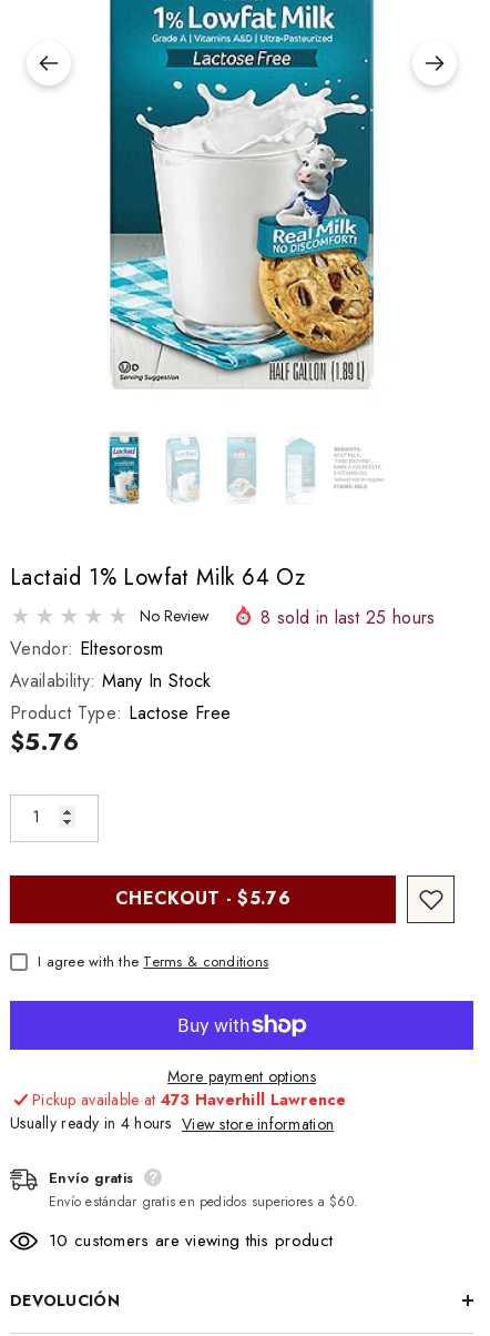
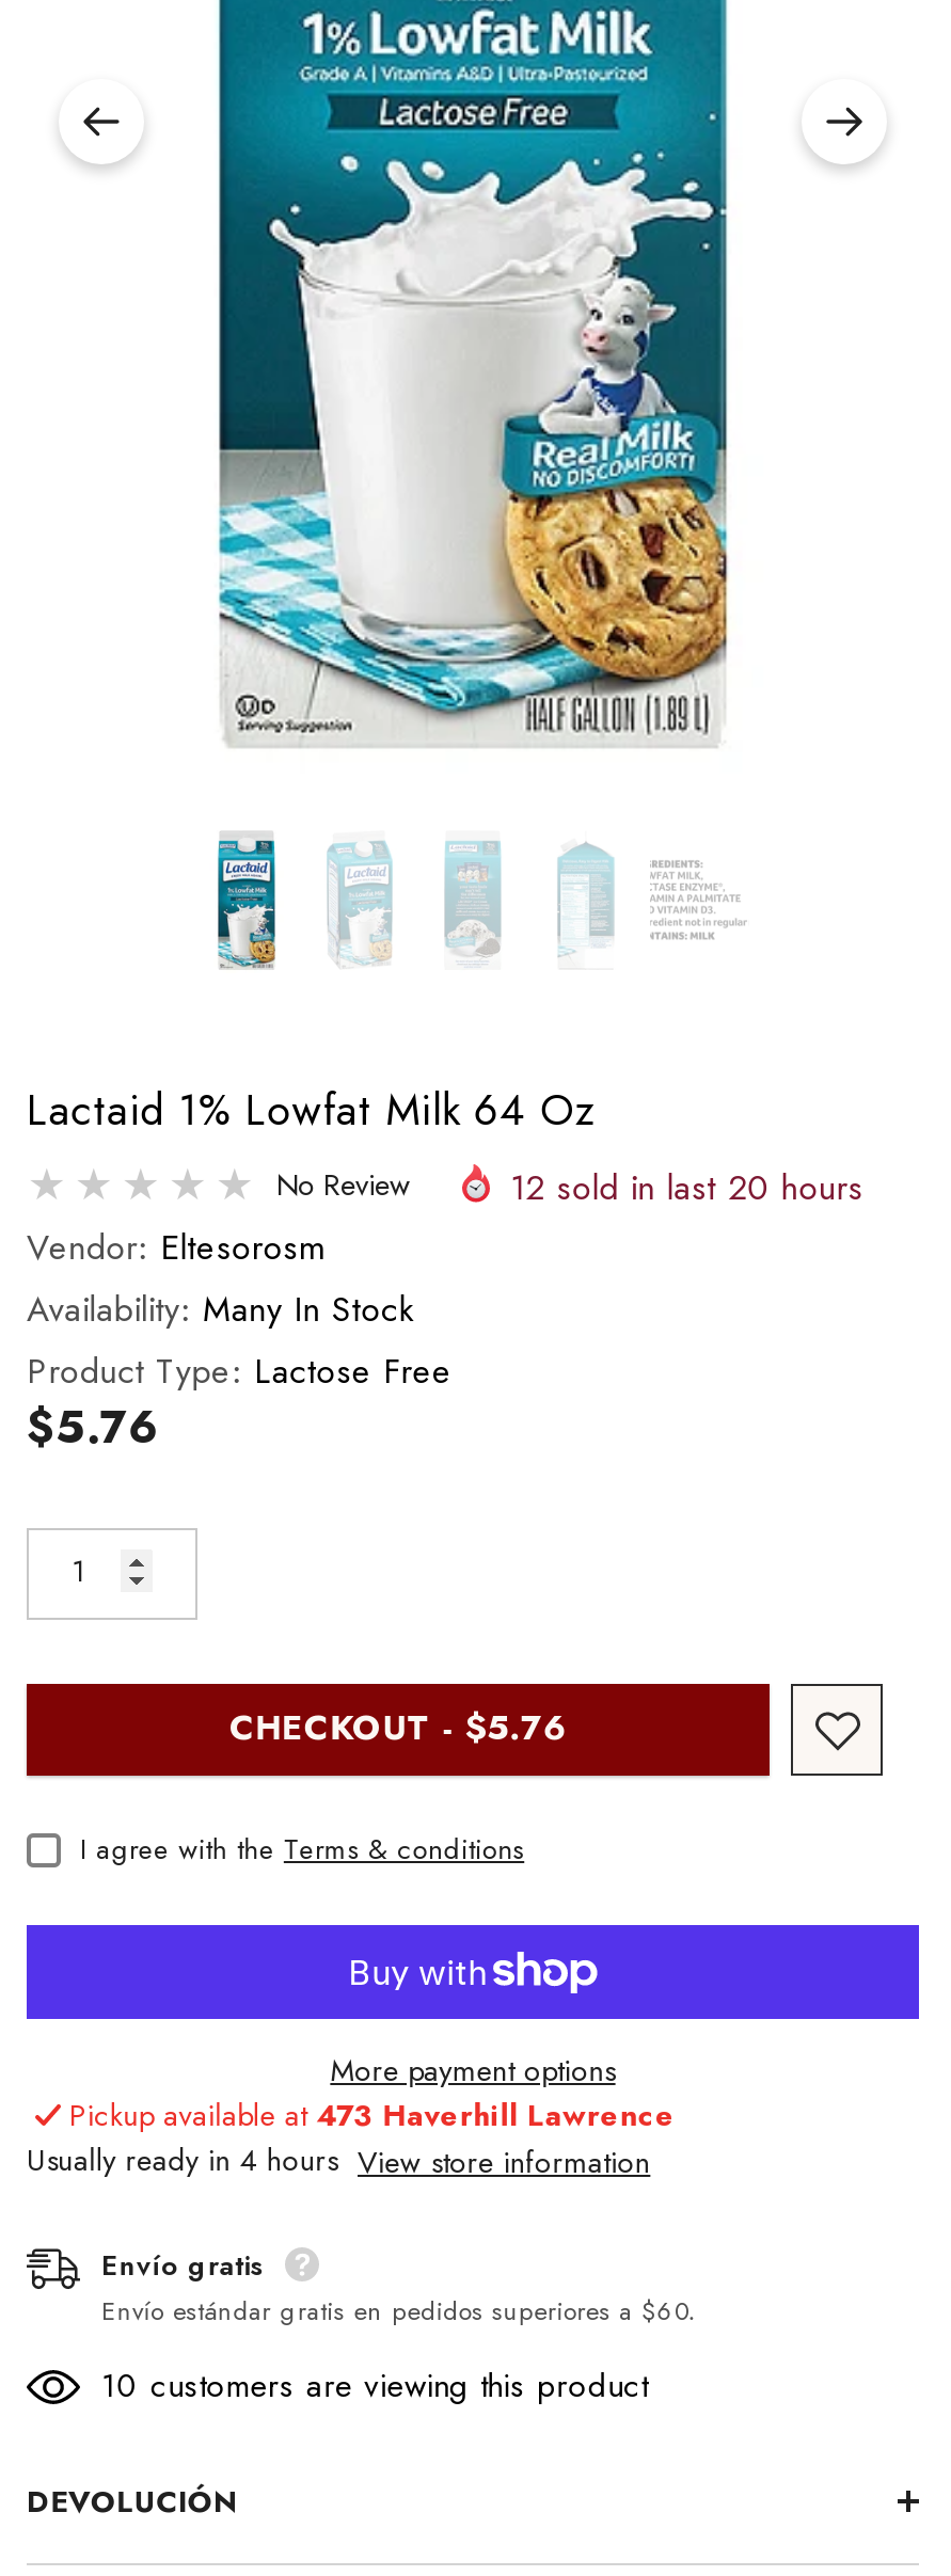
- 8 sold in last 25 hours
+ 12 sold in last 20 hours
